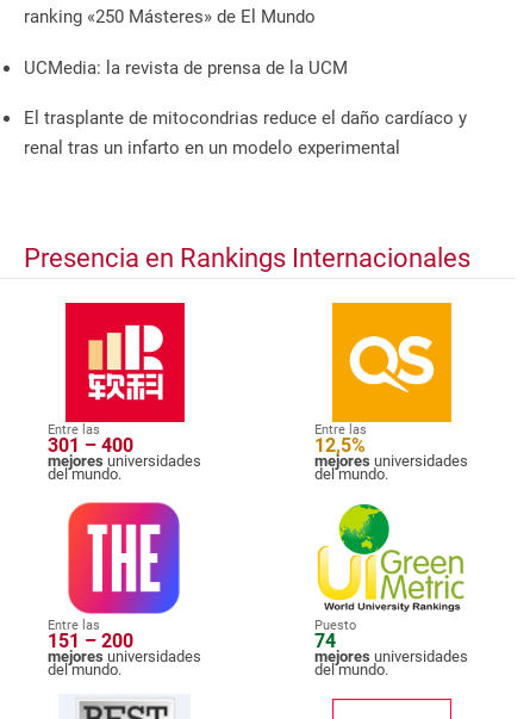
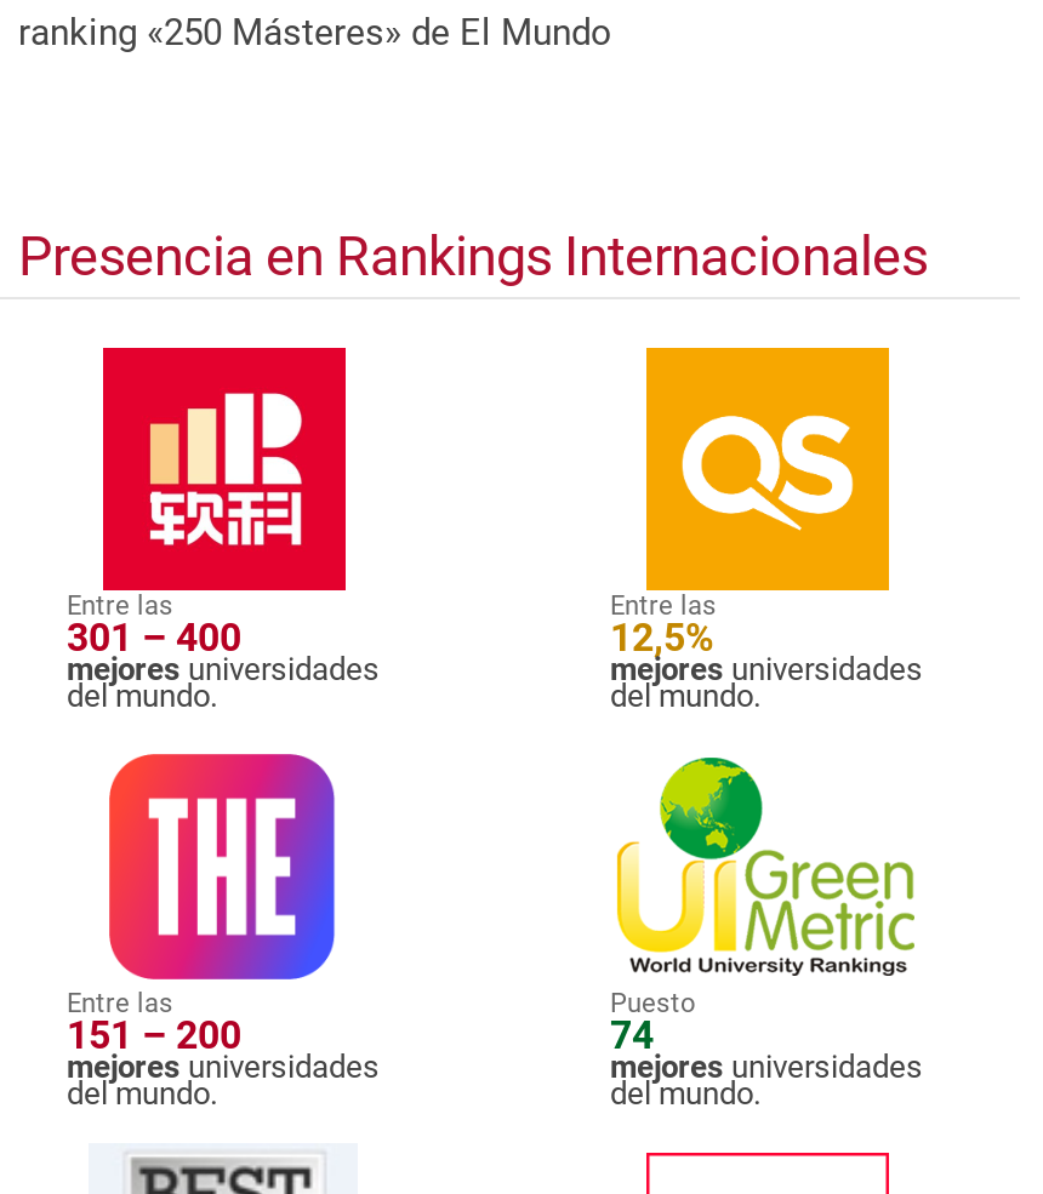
- UCMedia: la revista de prensa de la UCM
- El trasplante de mitocondrias reduce el daño cardíaco y
- renal tras un infarto en un modelo experimental
